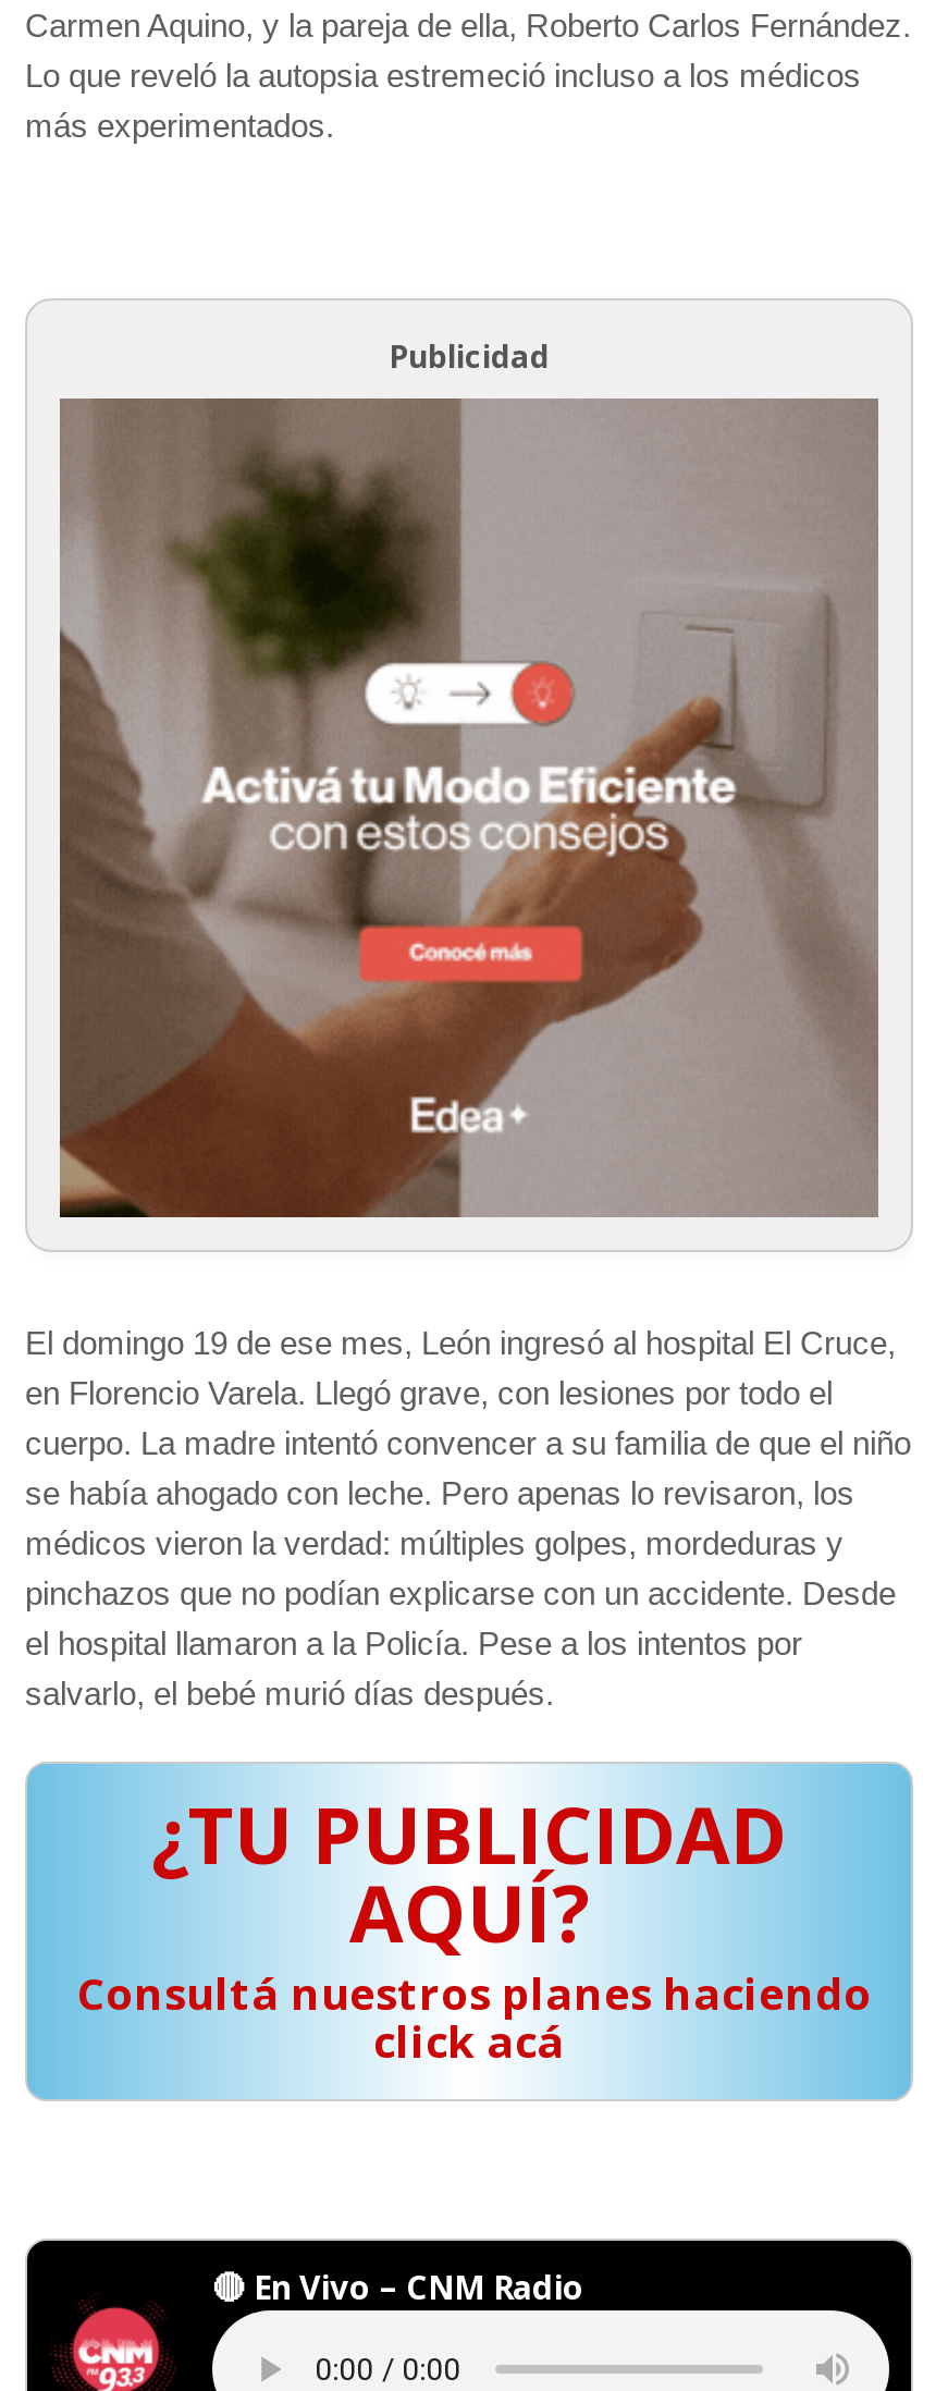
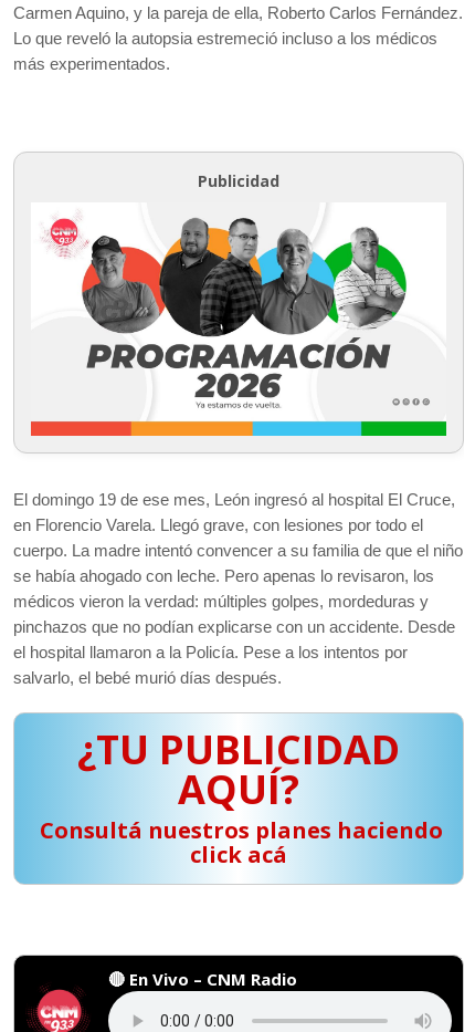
- [image]
+ [image]
